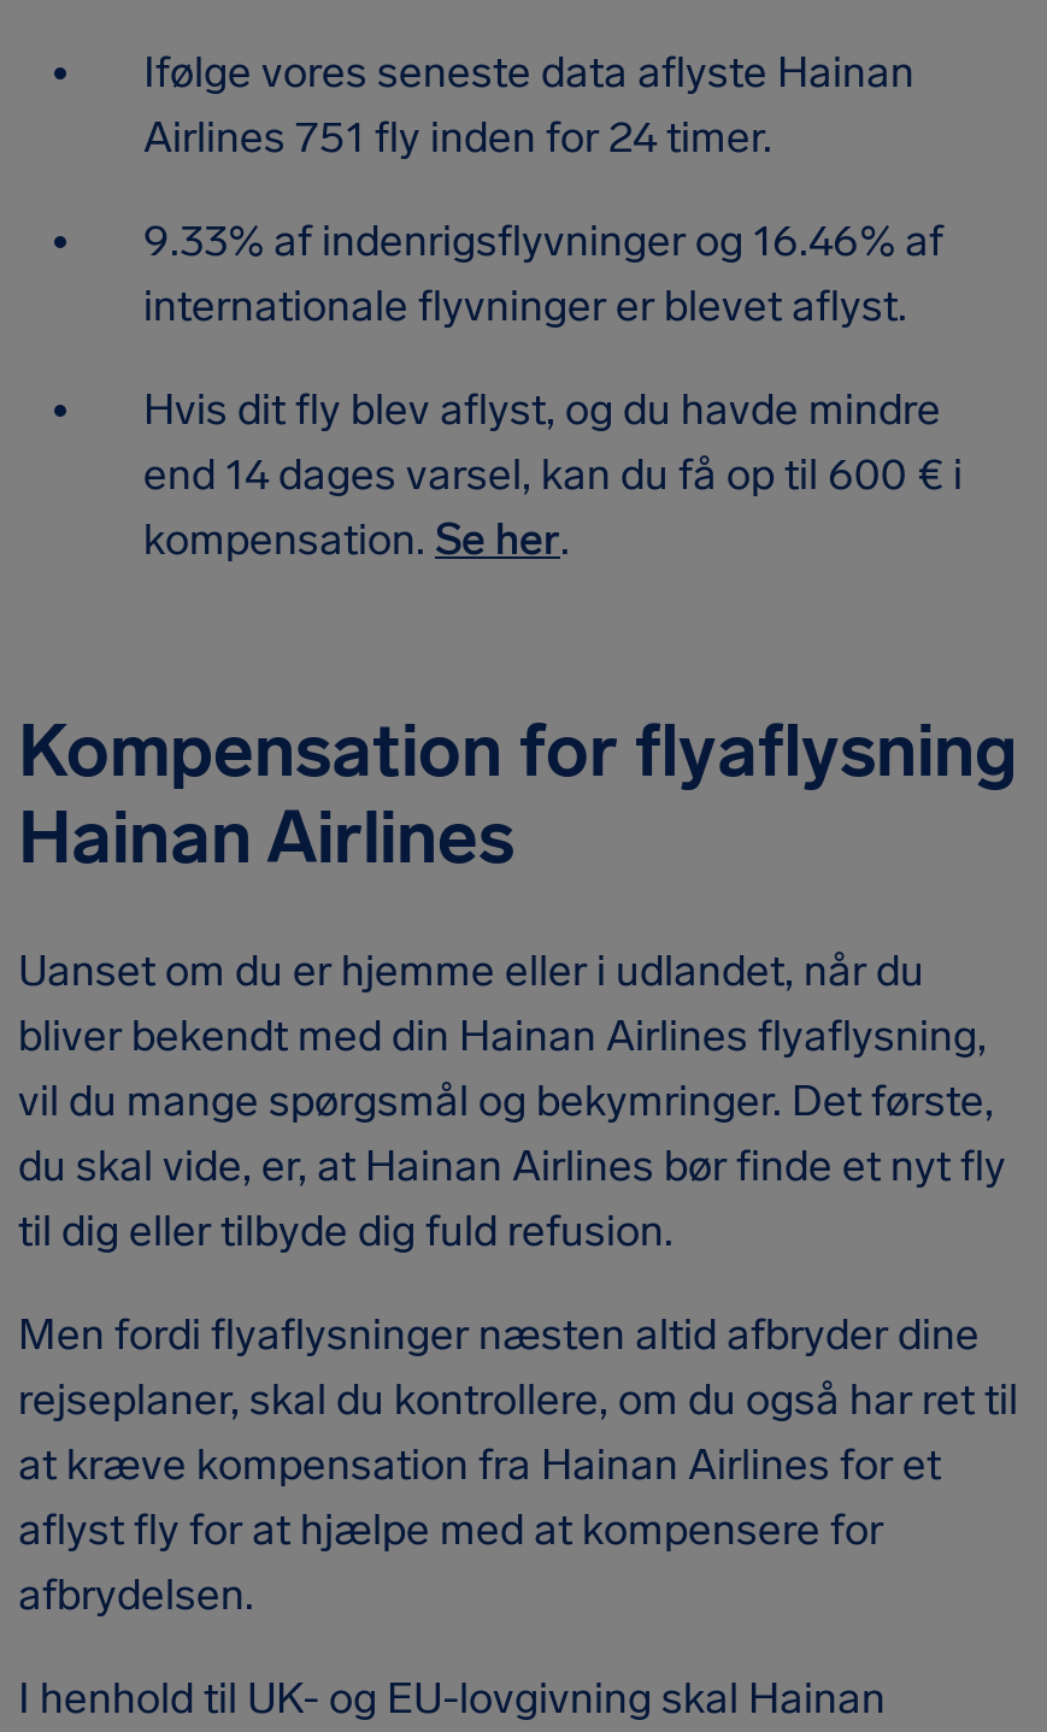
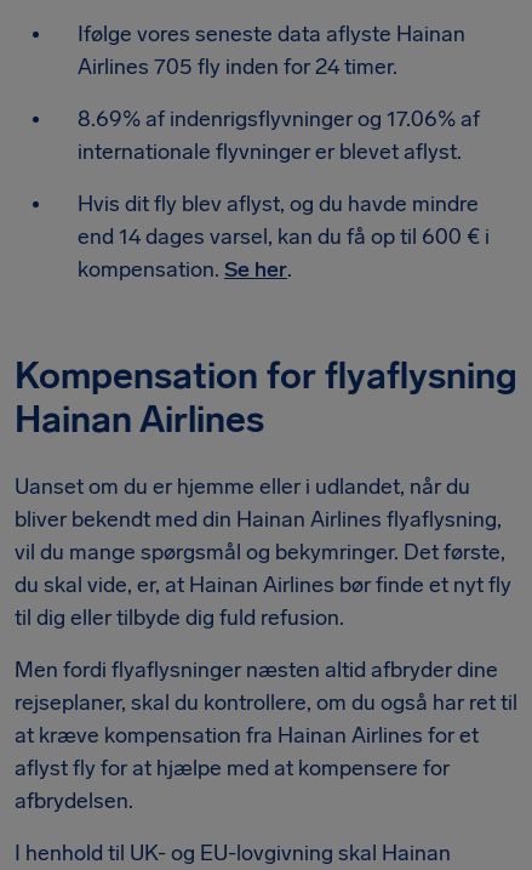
- Airlines 751 fly inden for 24 timer.
+ Airlines 705 fly inden for 24 timer.

- 9.33% af indenrigsflyvninger og 16.46% af
+ 8.69% af indenrigsflyvninger og 17.06% af
